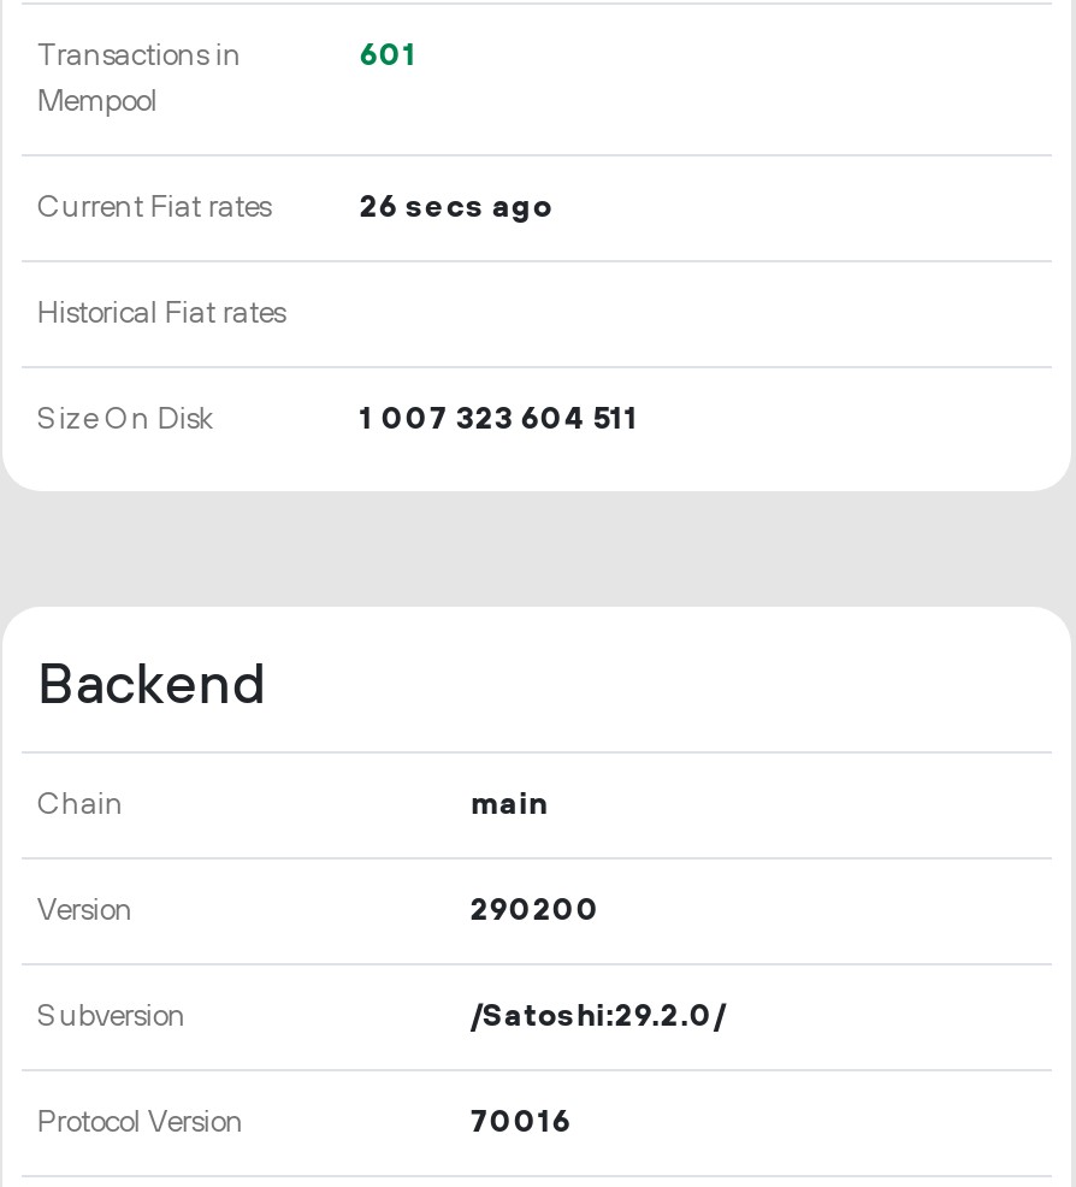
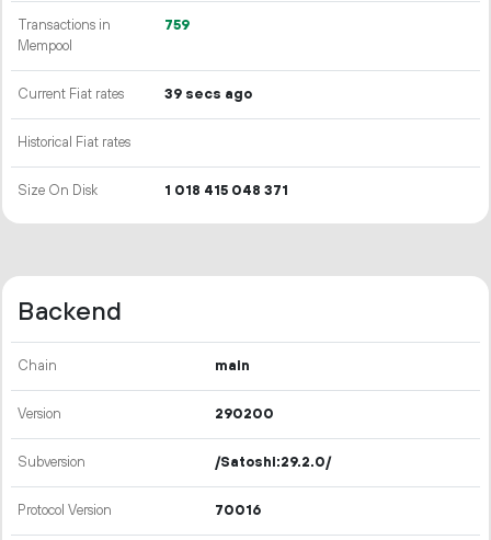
- 601
+ 759

- 26 secs ago
+ 39 secs ago

- 1 007 323 604 511
+ 1 018 415 048 371
